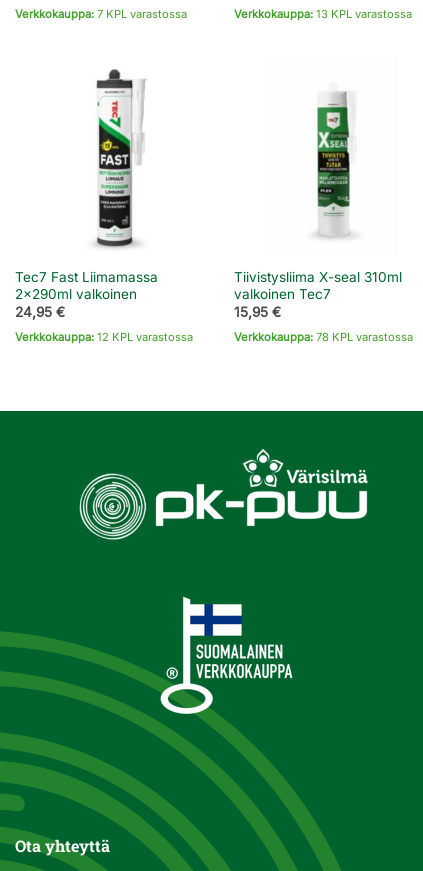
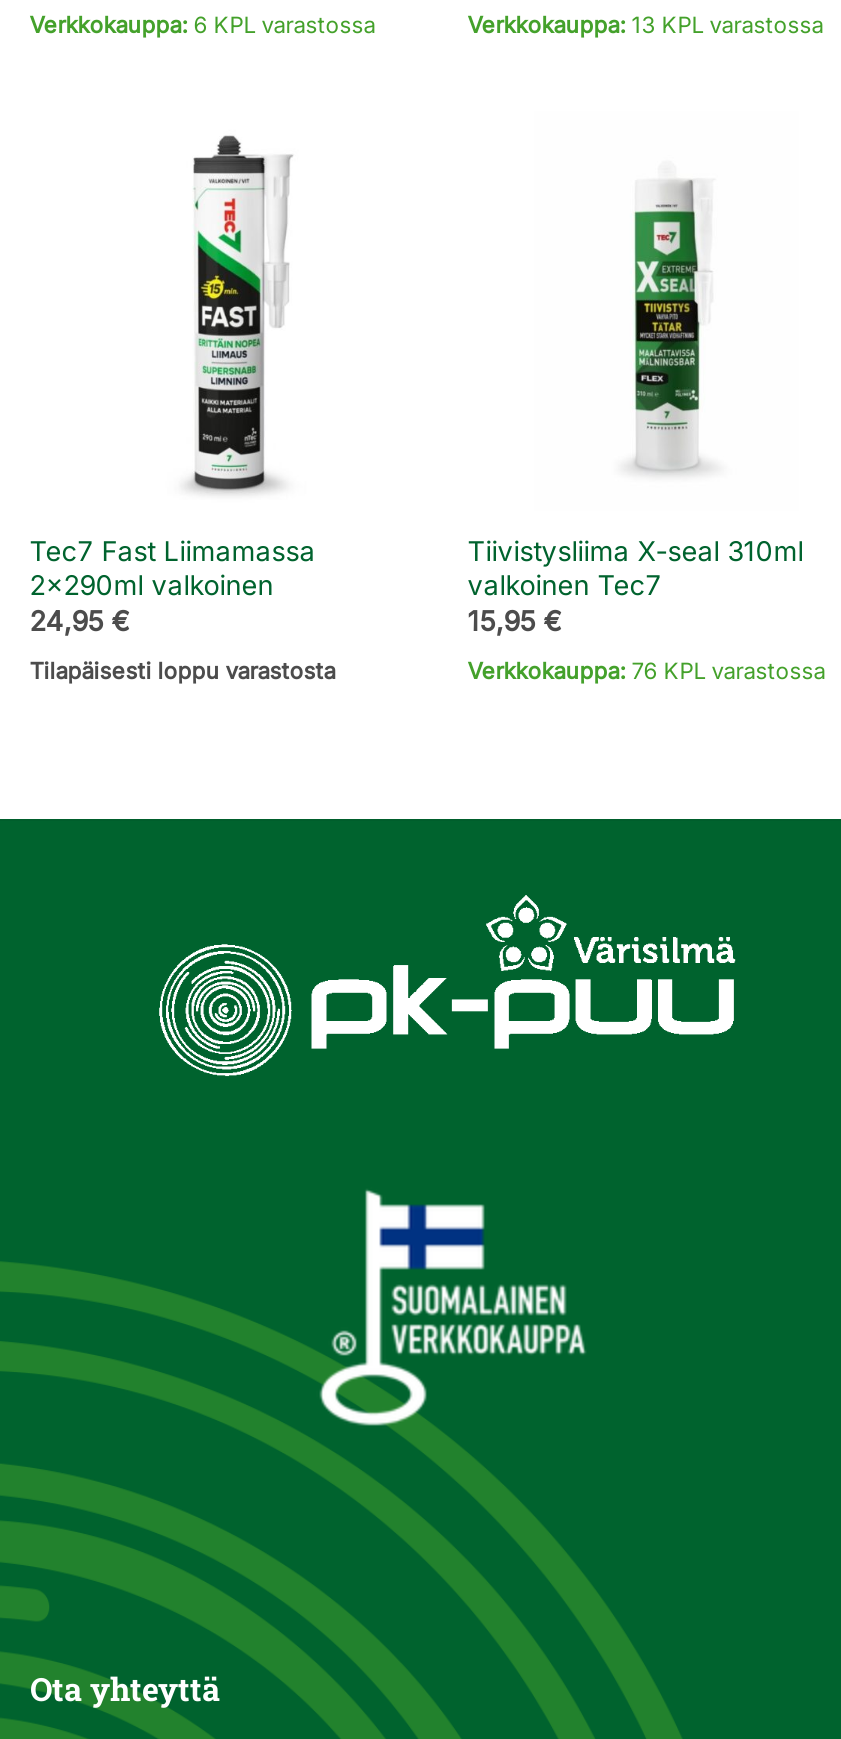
- Verkkokauppa: 7 KPL varastossa
+ Verkkokauppa: 6 KPL varastossa

- Verkkokauppa: 12 KPL varastossa
+ Tilapäisesti loppu varastosta

- Verkkokauppa: 78 KPL varastossa
+ Verkkokauppa: 76 KPL varastossa
